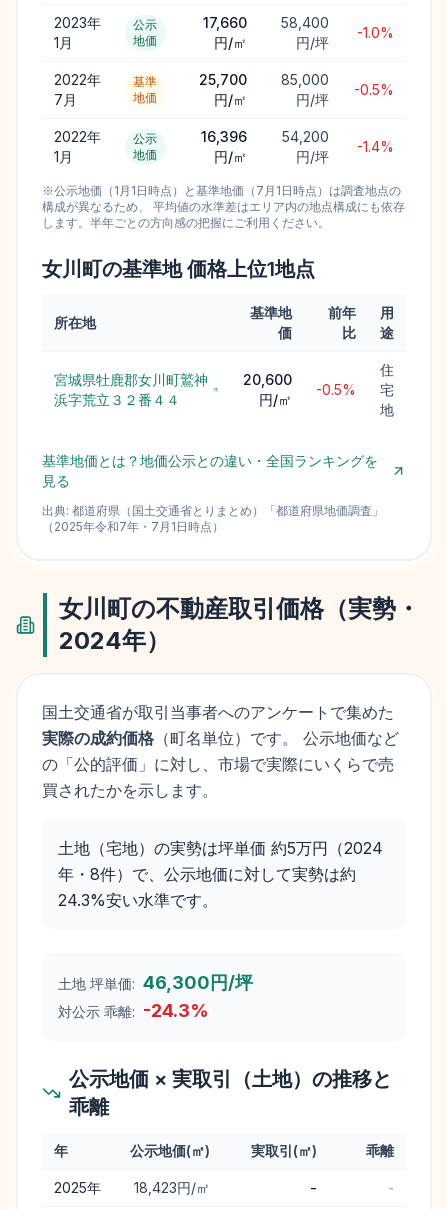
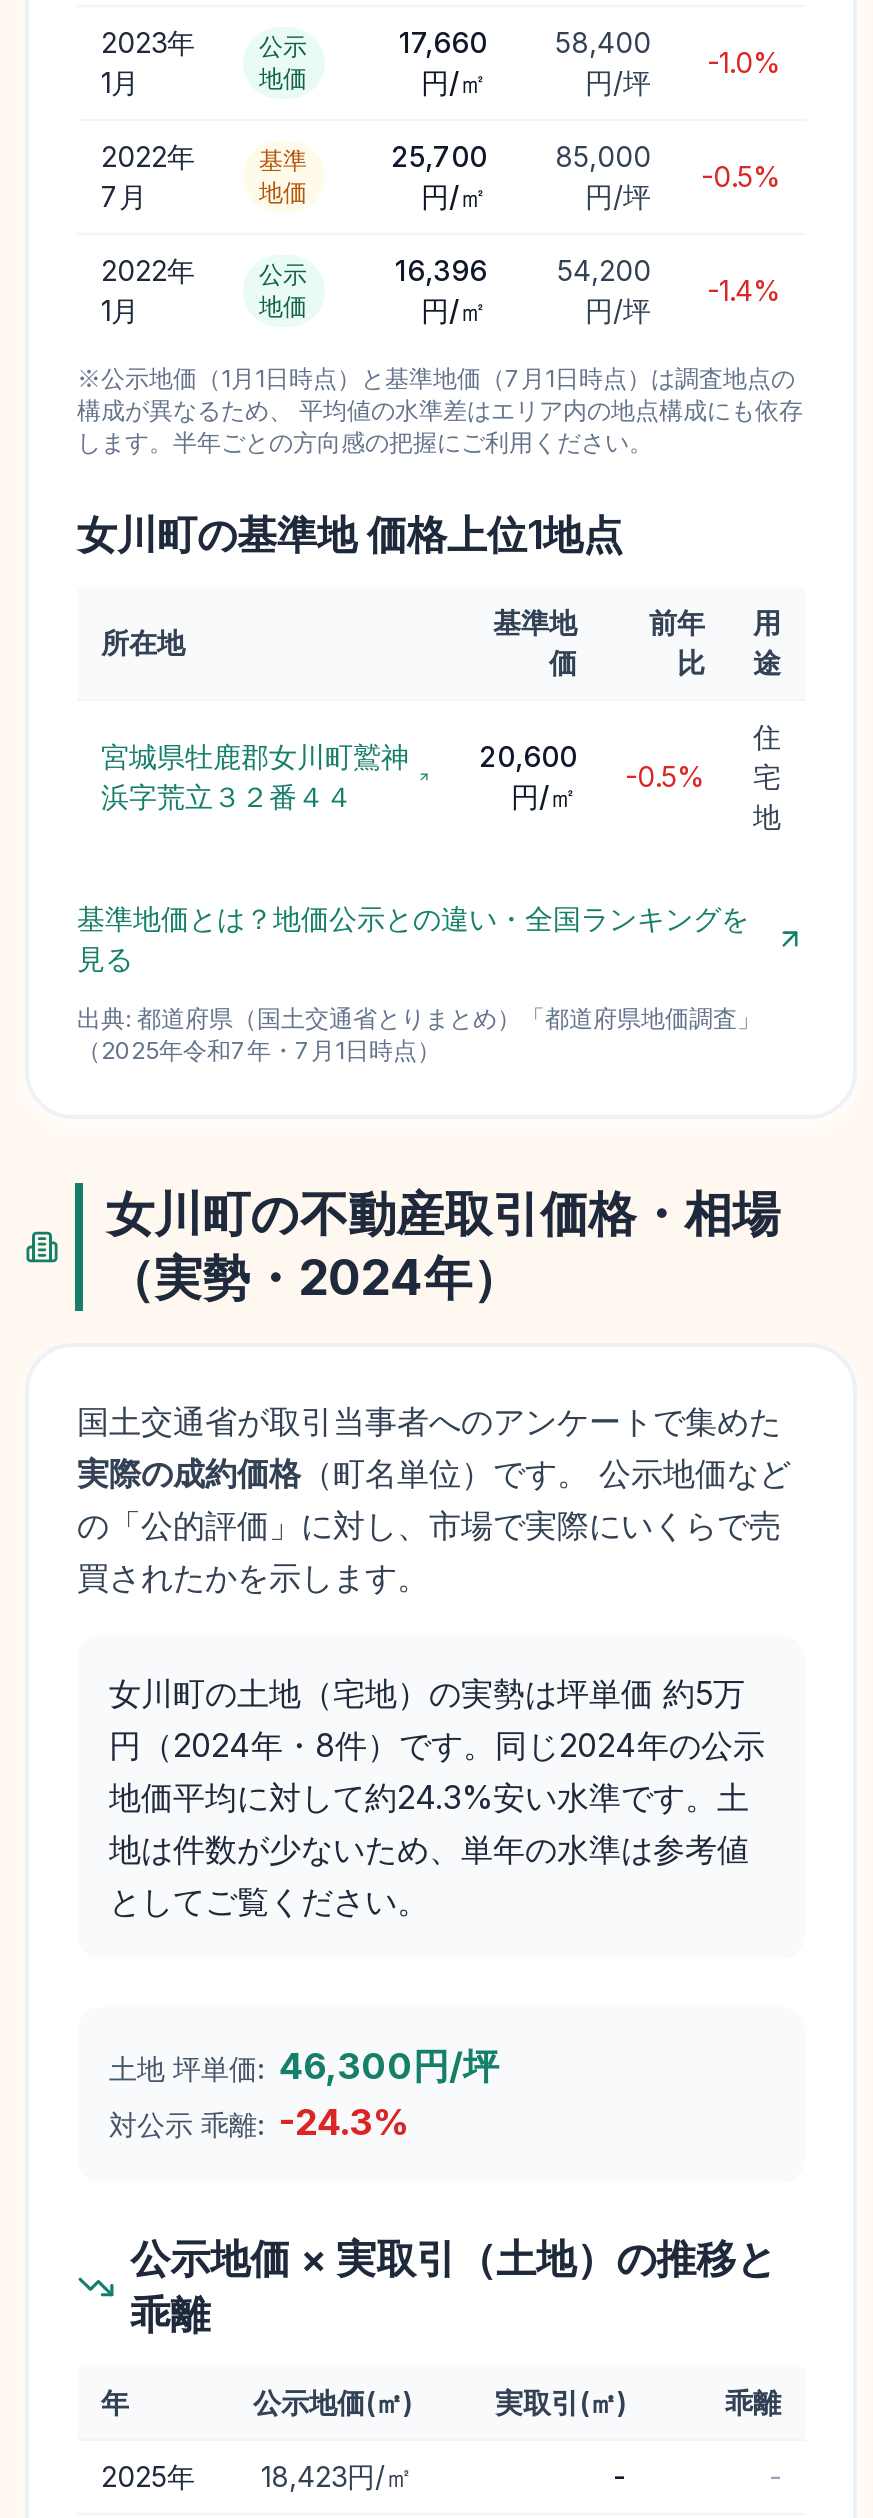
- 女川町の不動産取引価格（実勢・
- 2024年）
+ 女川町の不動産取引価格・相場
+ （実勢・2024年）

- 土地（宅地）の実勢は坪単価 約5万円（2024
- 年・8件）で、公示地価に対して実勢は約
- 24.3%安い水準です。
+ 女川町の土地（宅地）の実勢は坪単価 約5万
+ 円（2024年・8件）です。同じ2024年の公示
+ 地価平均に対して約24.3%安い水準です。土
+ 地は件数が少ないため、単年の水準は参考値
+ としてご覧ください。
